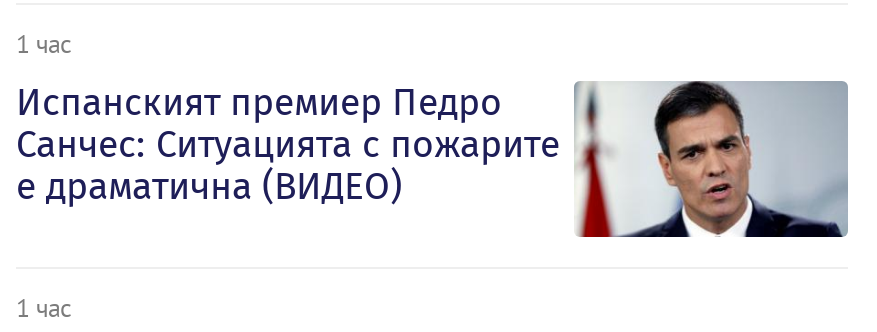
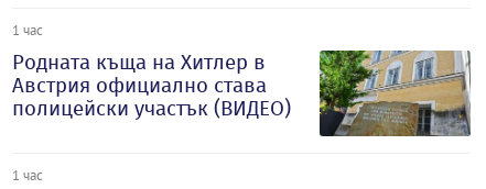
- [image]
- Испанският премиер Педро
- Санчес: Ситуацията с пожарите
- е драматична (ВИДЕО)
+ [image]
+ Родната къща на Хитлер в
+ Австрия официално става
+ полицейски участък (ВИДЕО)
